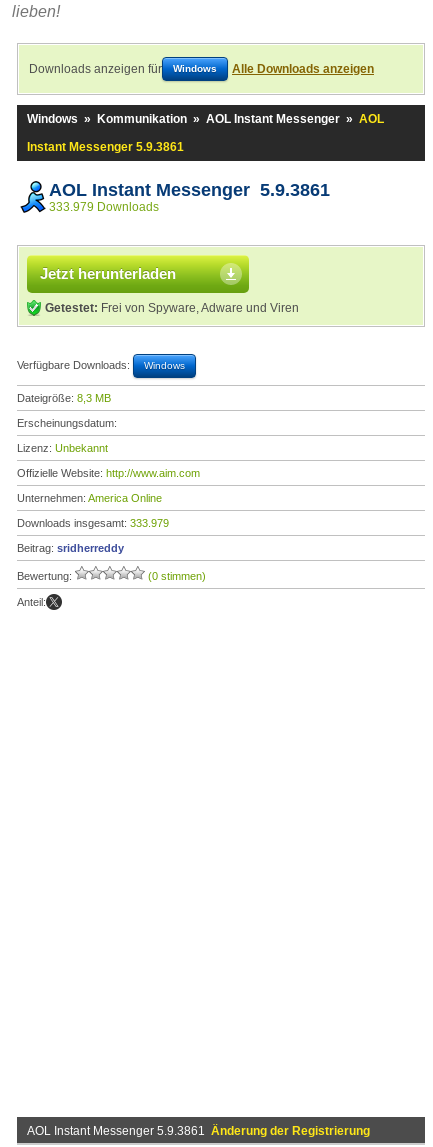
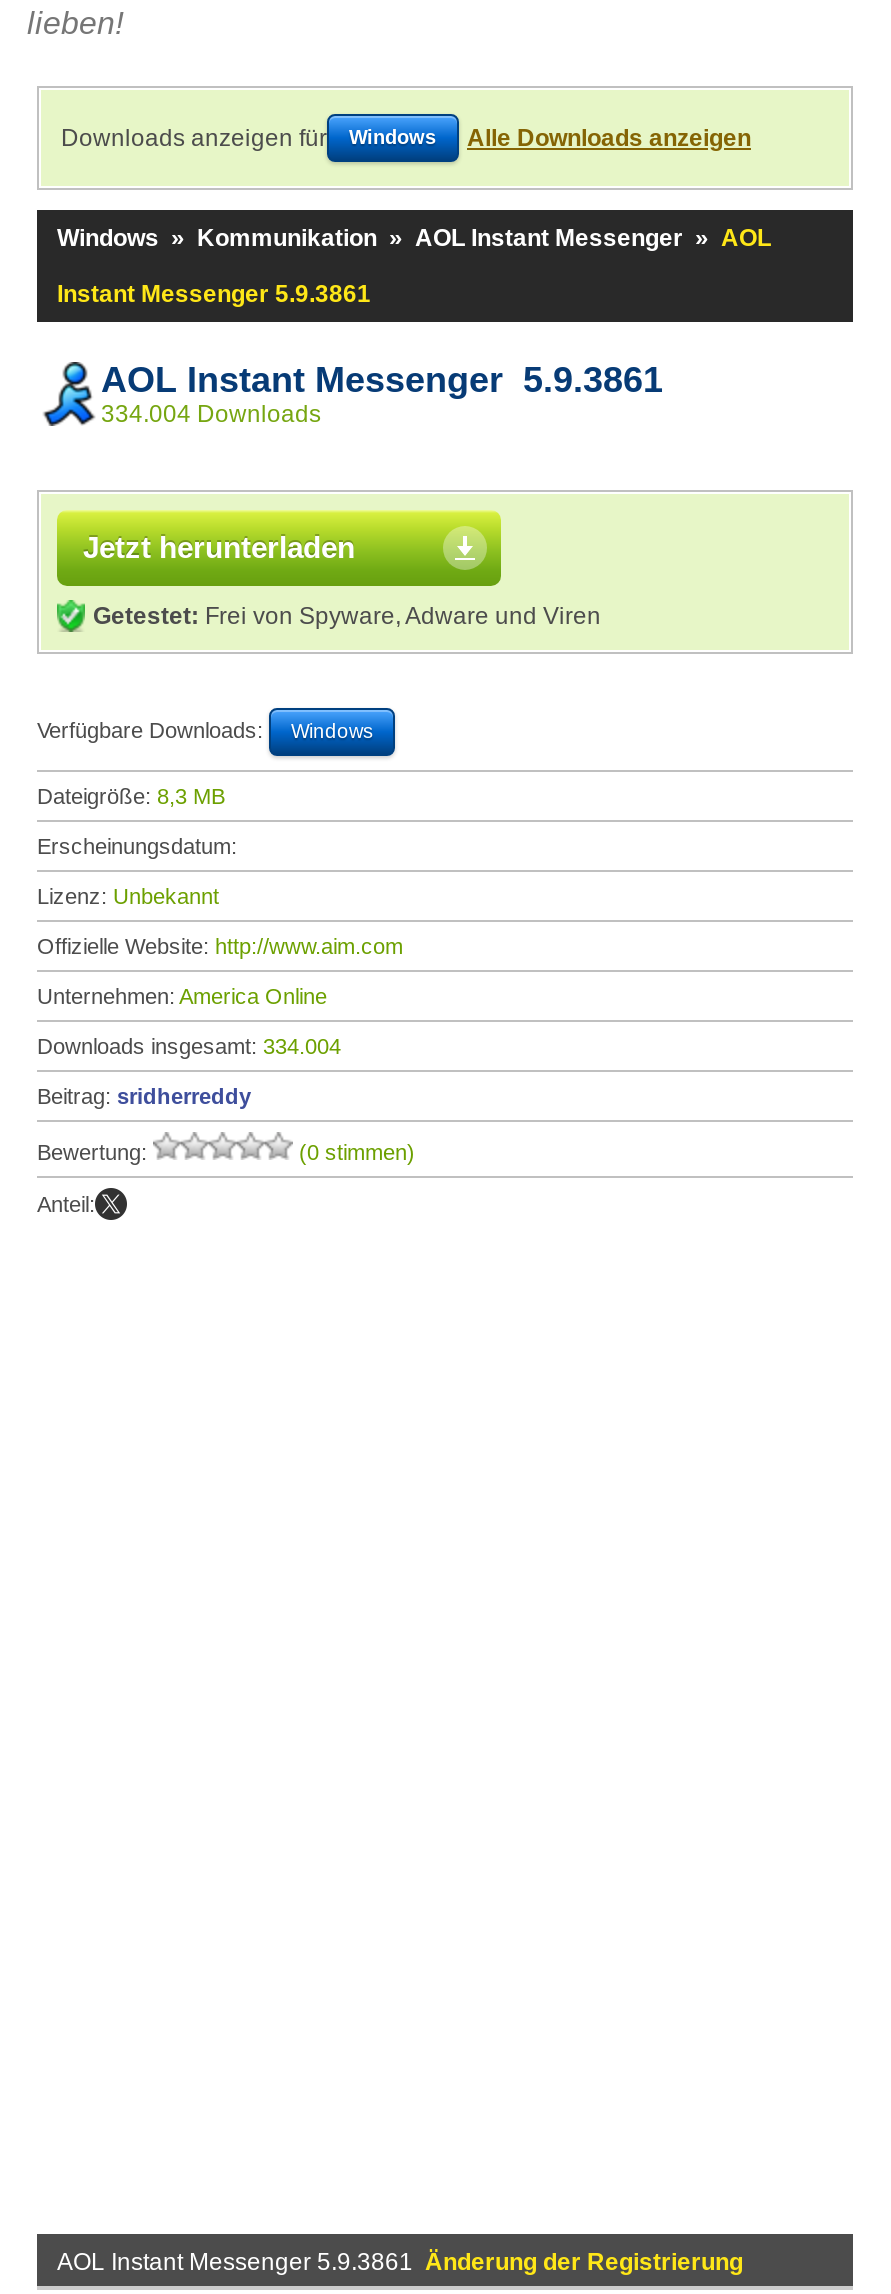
- 333.979 Downloads
+ 334.004 Downloads

- Downloads insgesamt: 333.979
+ Downloads insgesamt: 334.004
